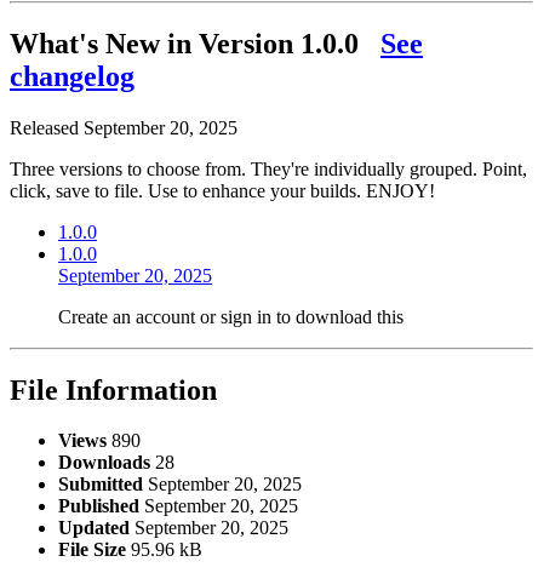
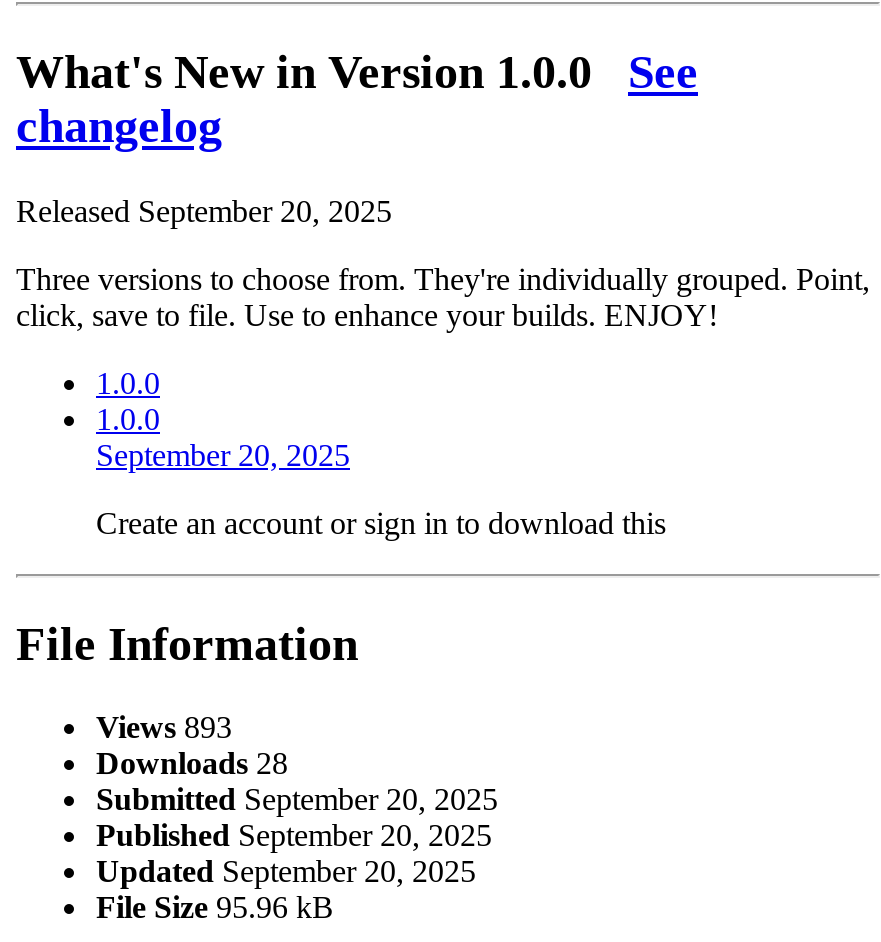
- Views 890
+ Views 893
